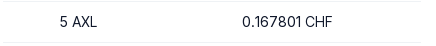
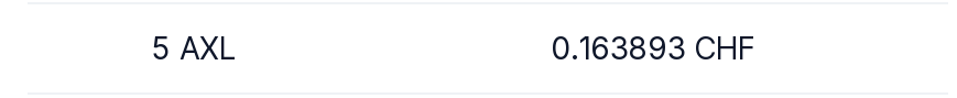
- 0.167801 CHF
+ 0.163893 CHF
